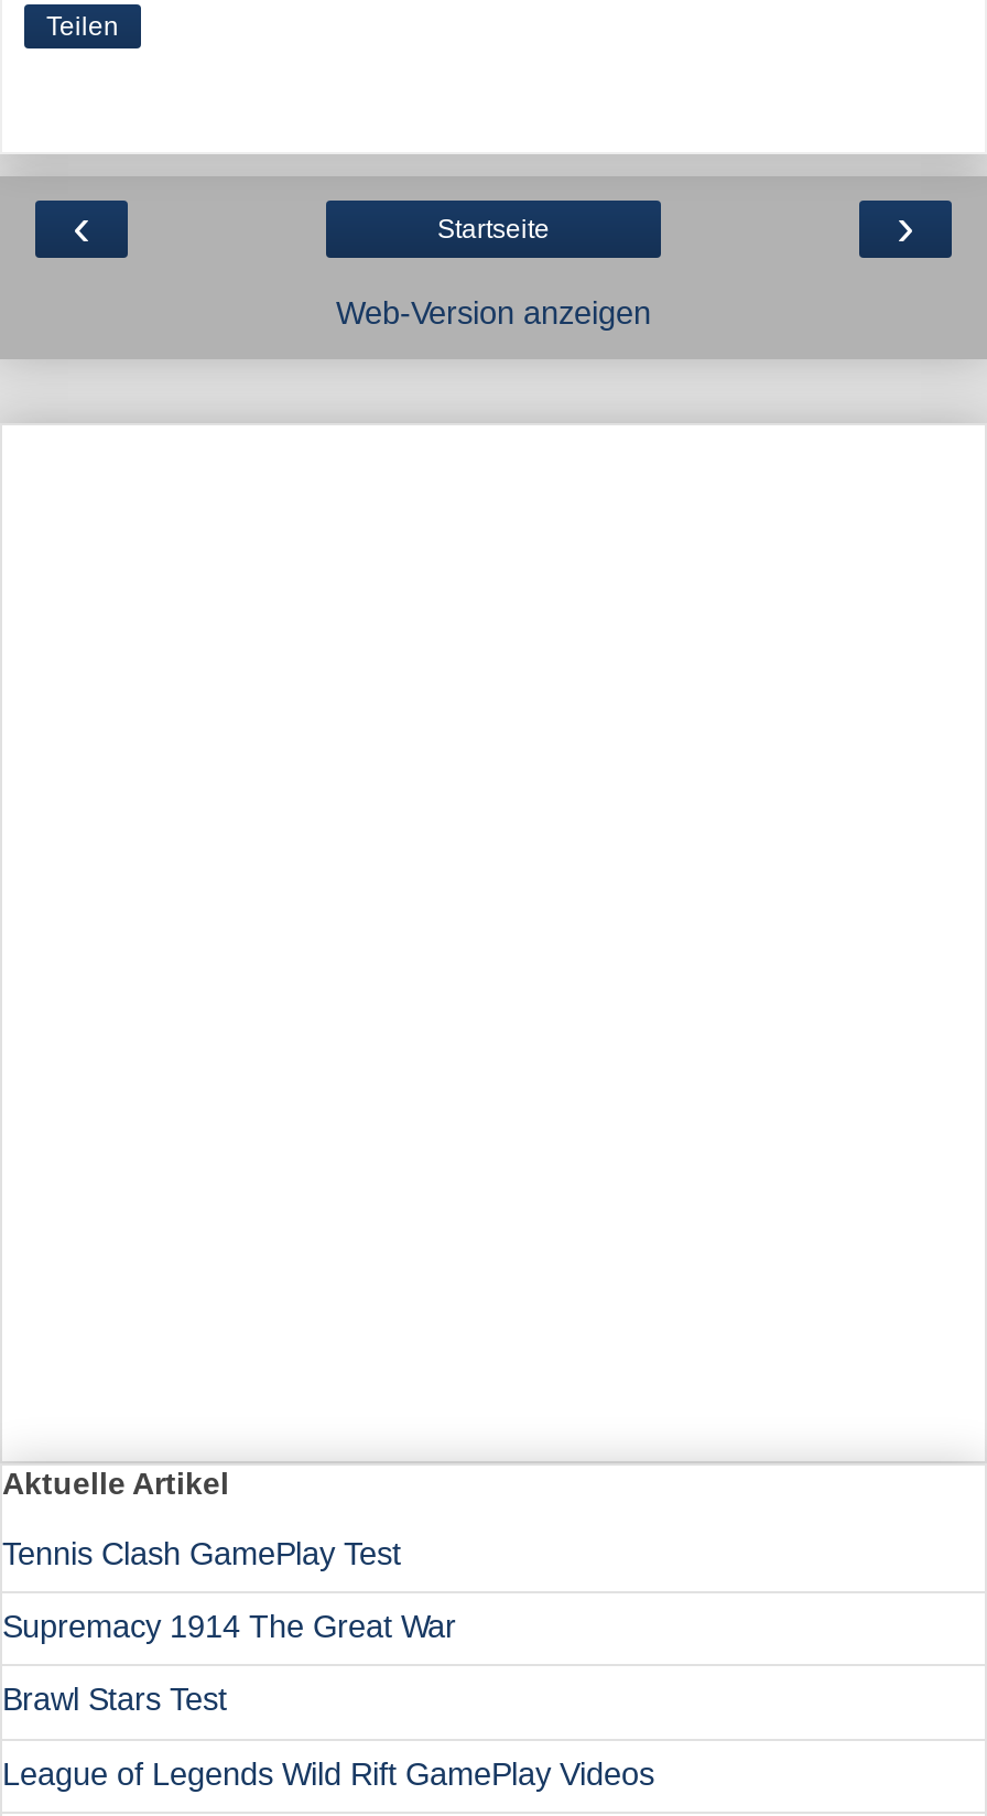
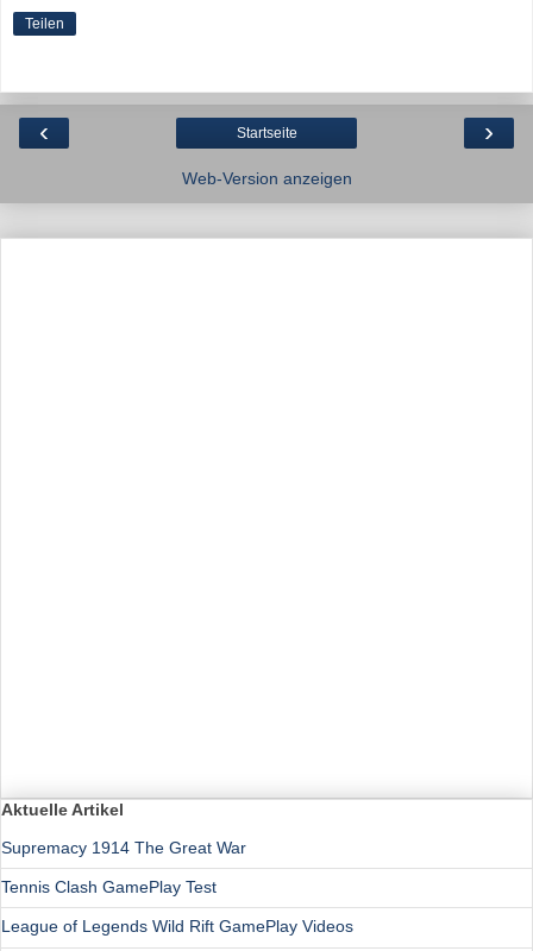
moved down: Tennis Clash GamePlay Test

- Brawl Stars Test
